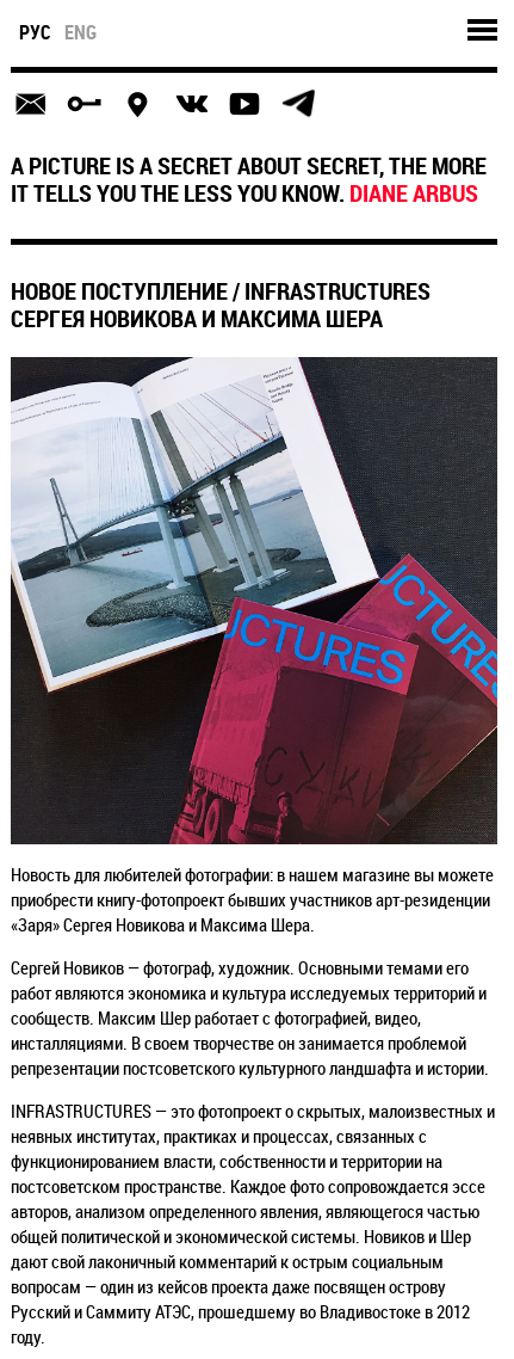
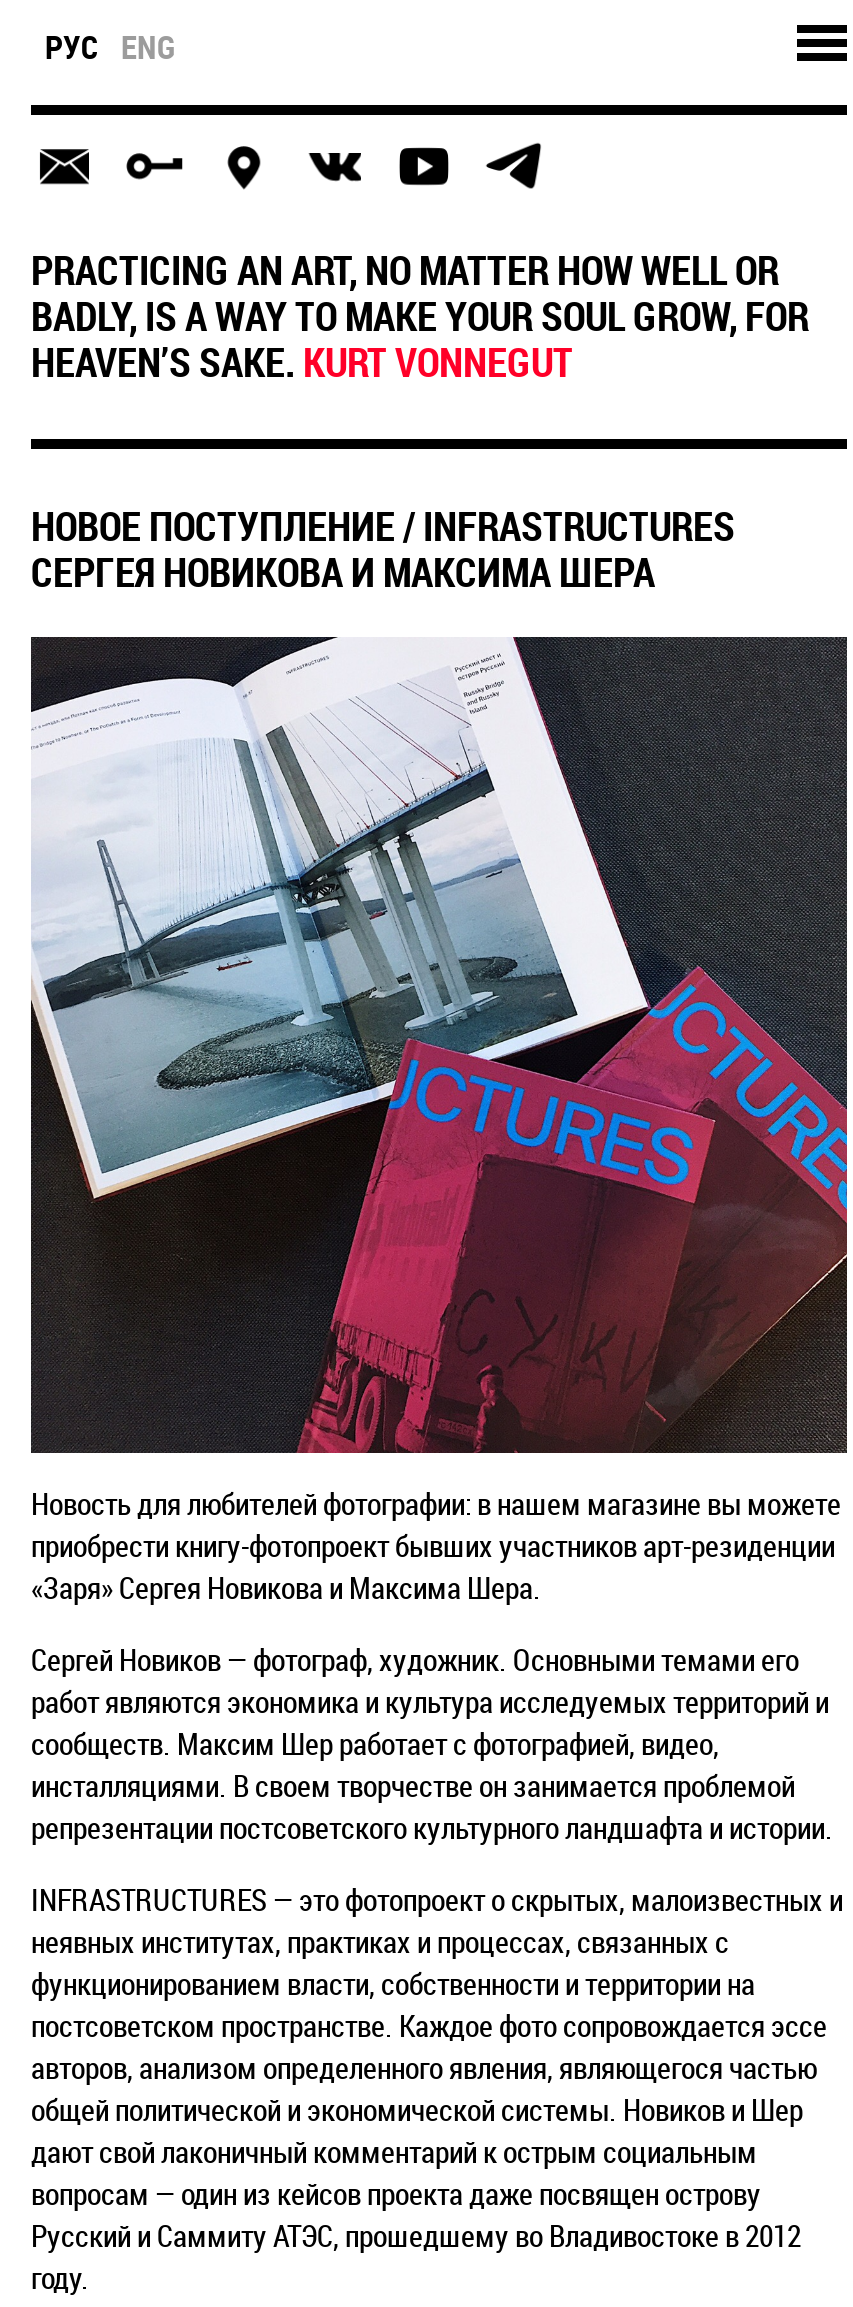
- A PICTURE IS A SECRET ABOUT SECRET, THE MORE
- IT TELLS YOU THE LESS YOU KNOW. DIANE ARBUS
+ PRACTICING AN ART, NO MATTER HOW WELL OR
+ BADLY, IS A WAY TO MAKE YOUR SOUL GROW, FOR
+ HEAVEN’S SAKE. KURT VONNEGUT
